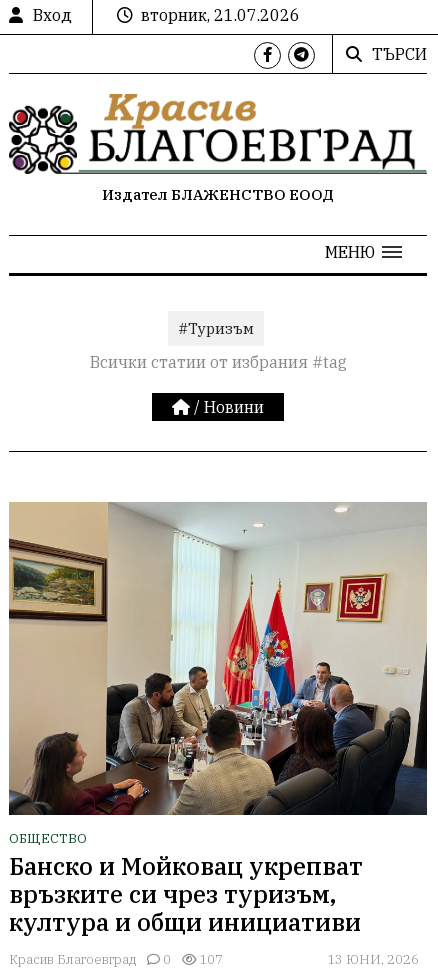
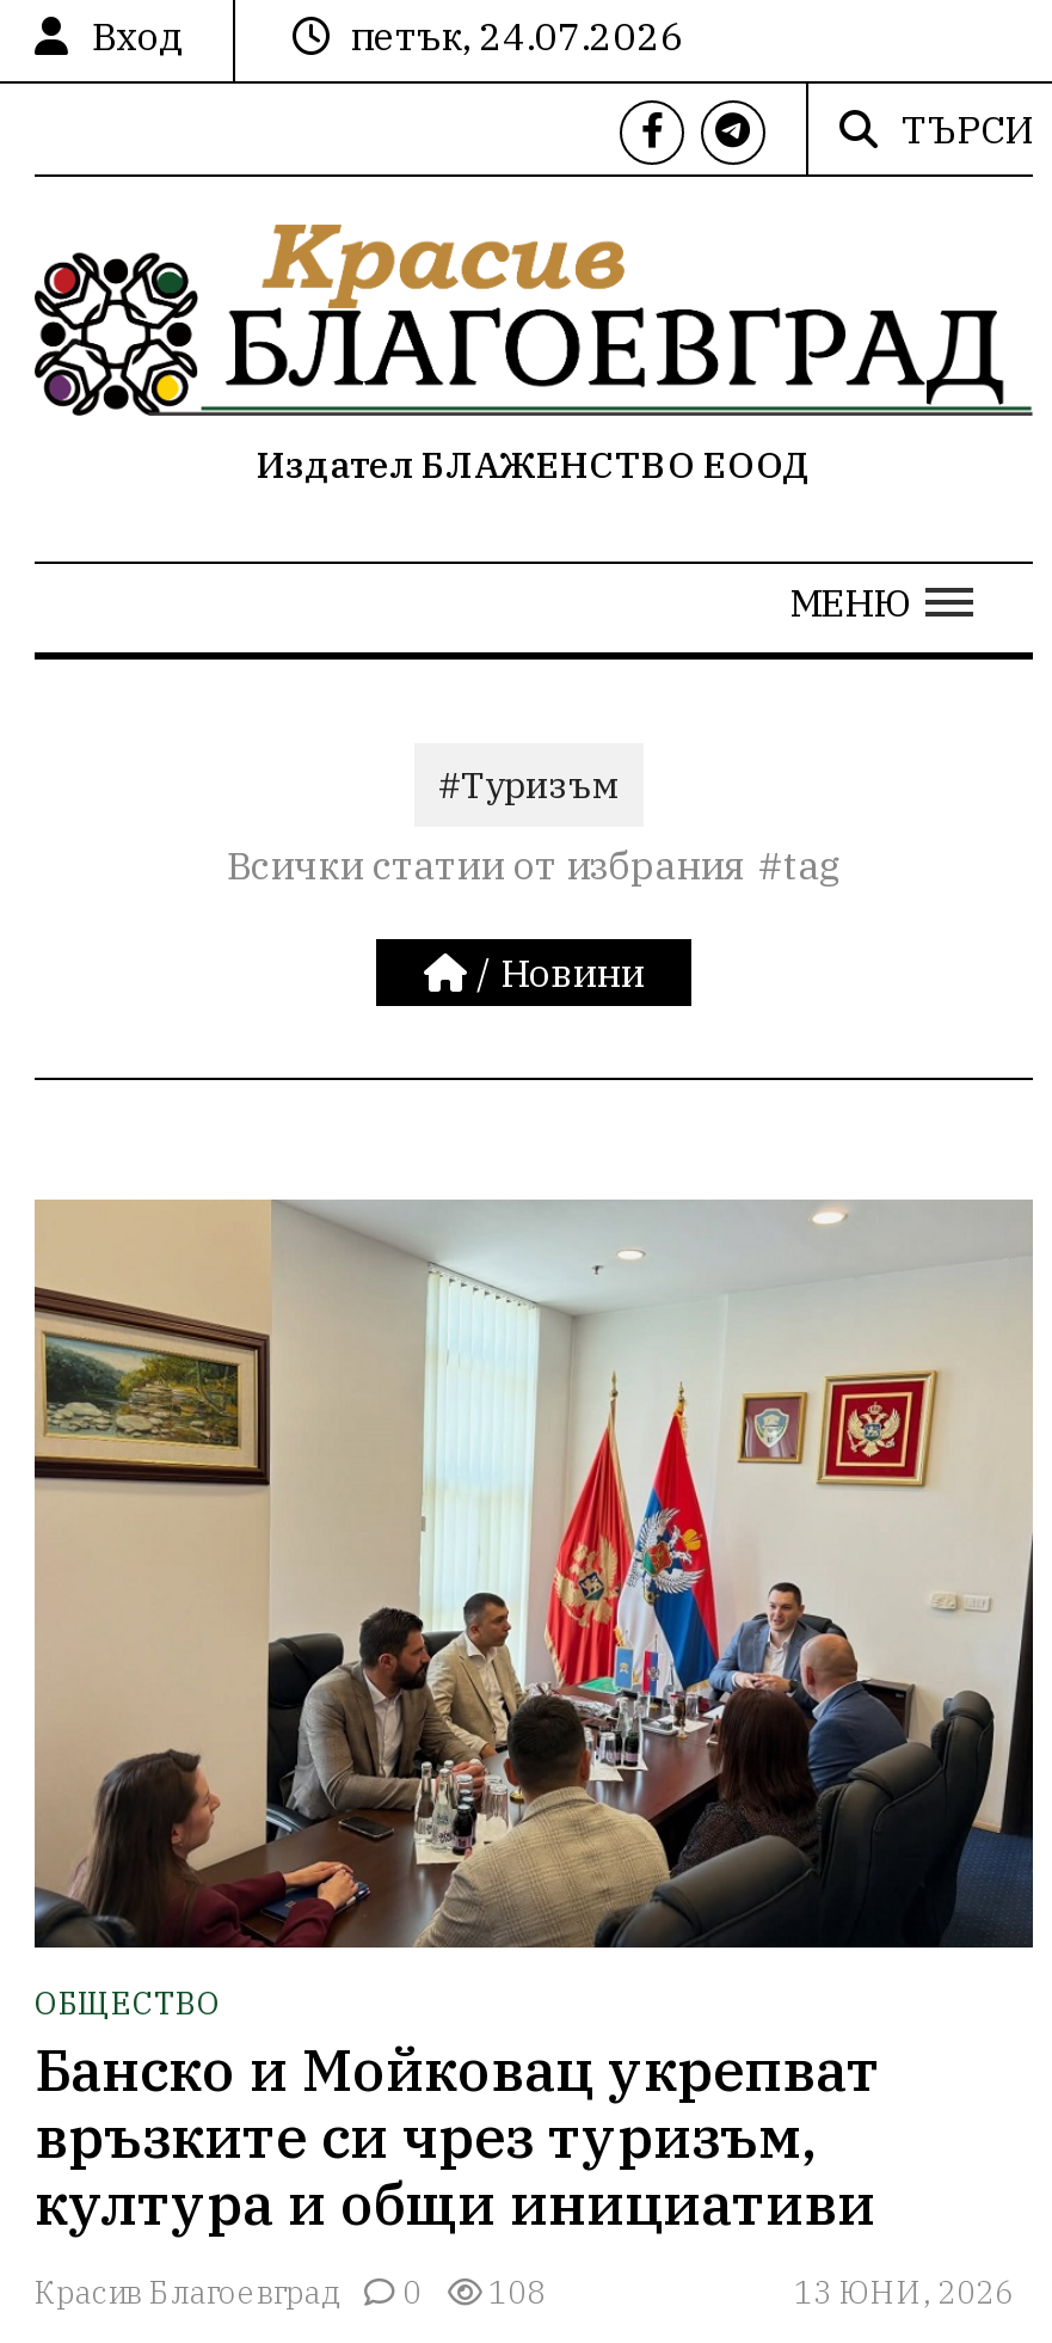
- вторник, 21.07.2026
+ петък, 24.07.2026

- Красив Благоевград 0 107
+ Красив Благоевград 0 108
